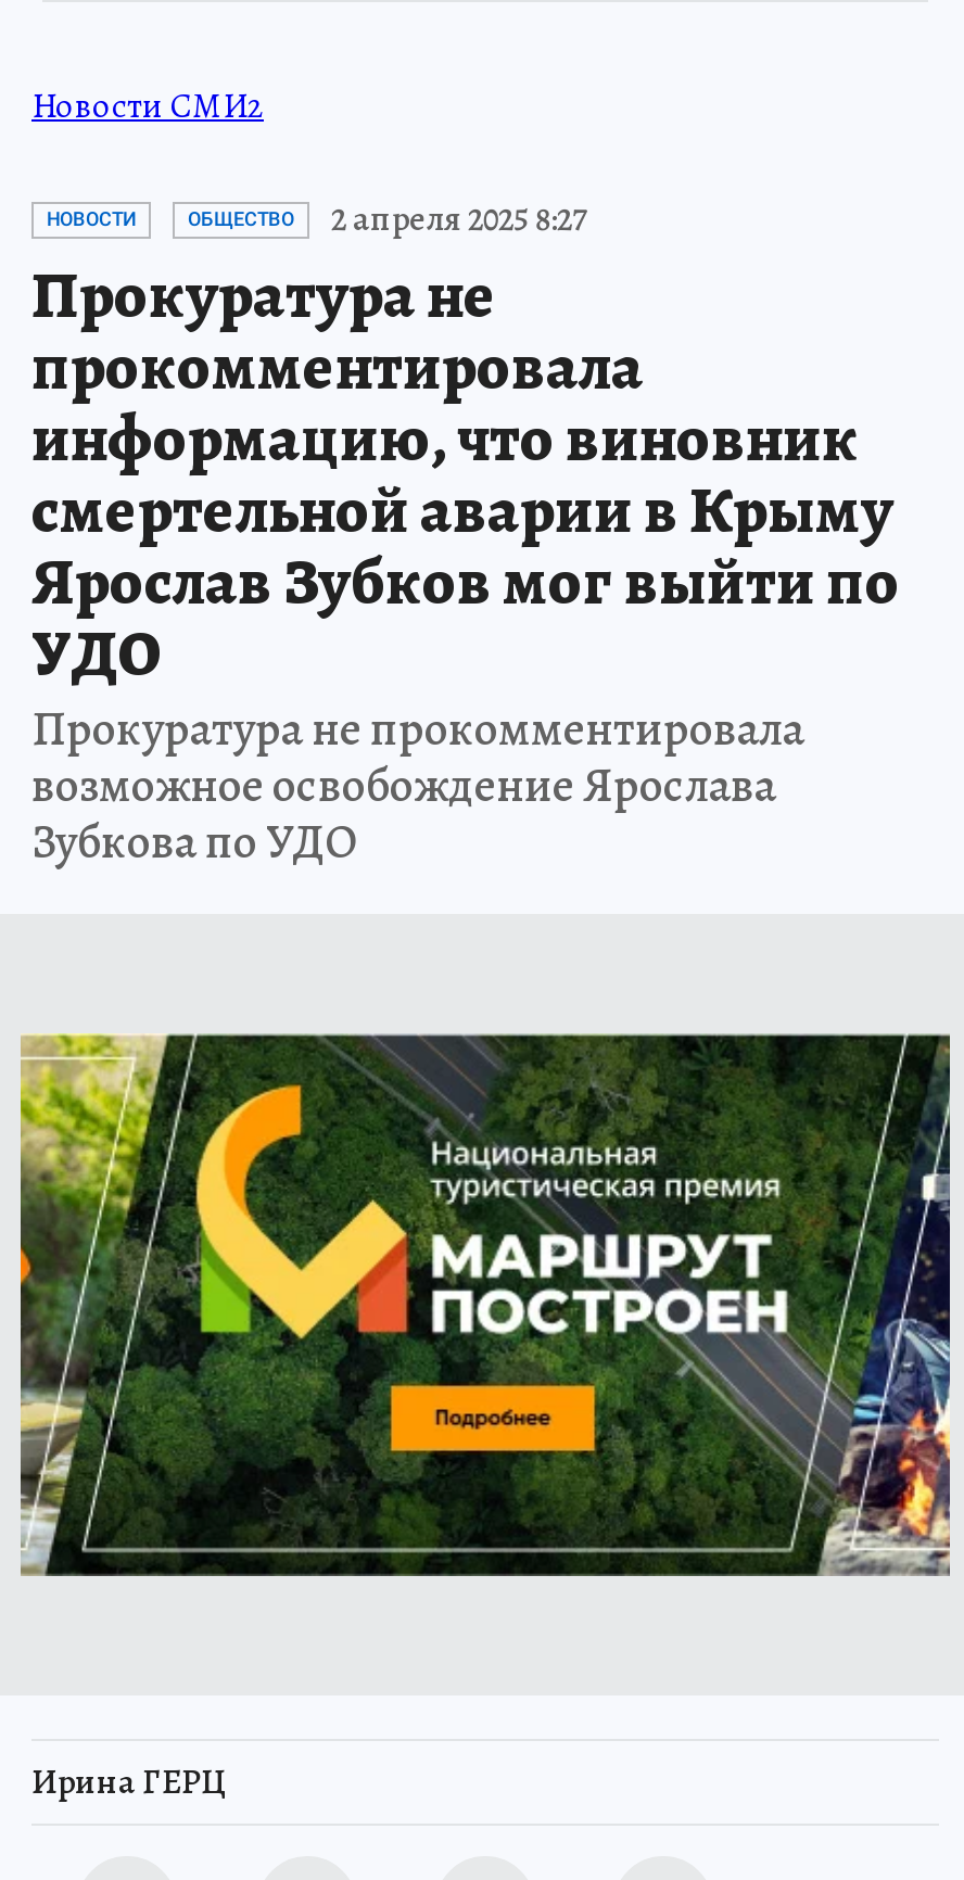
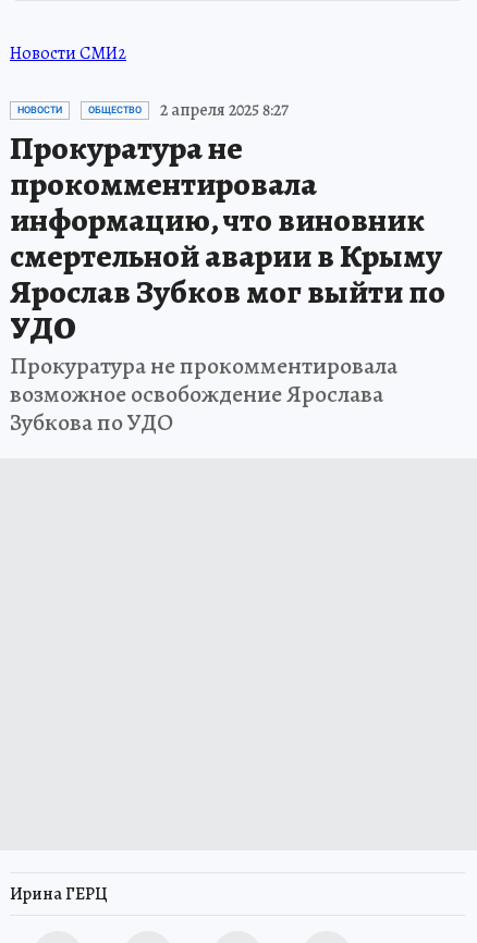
- [image]
